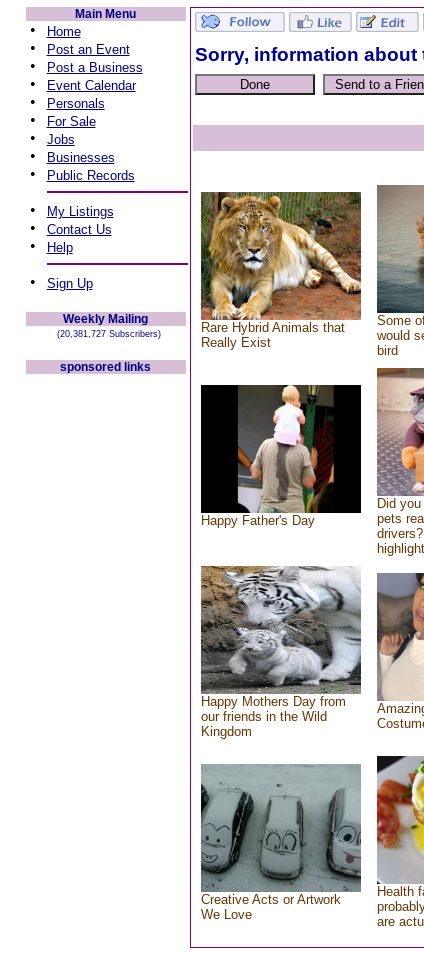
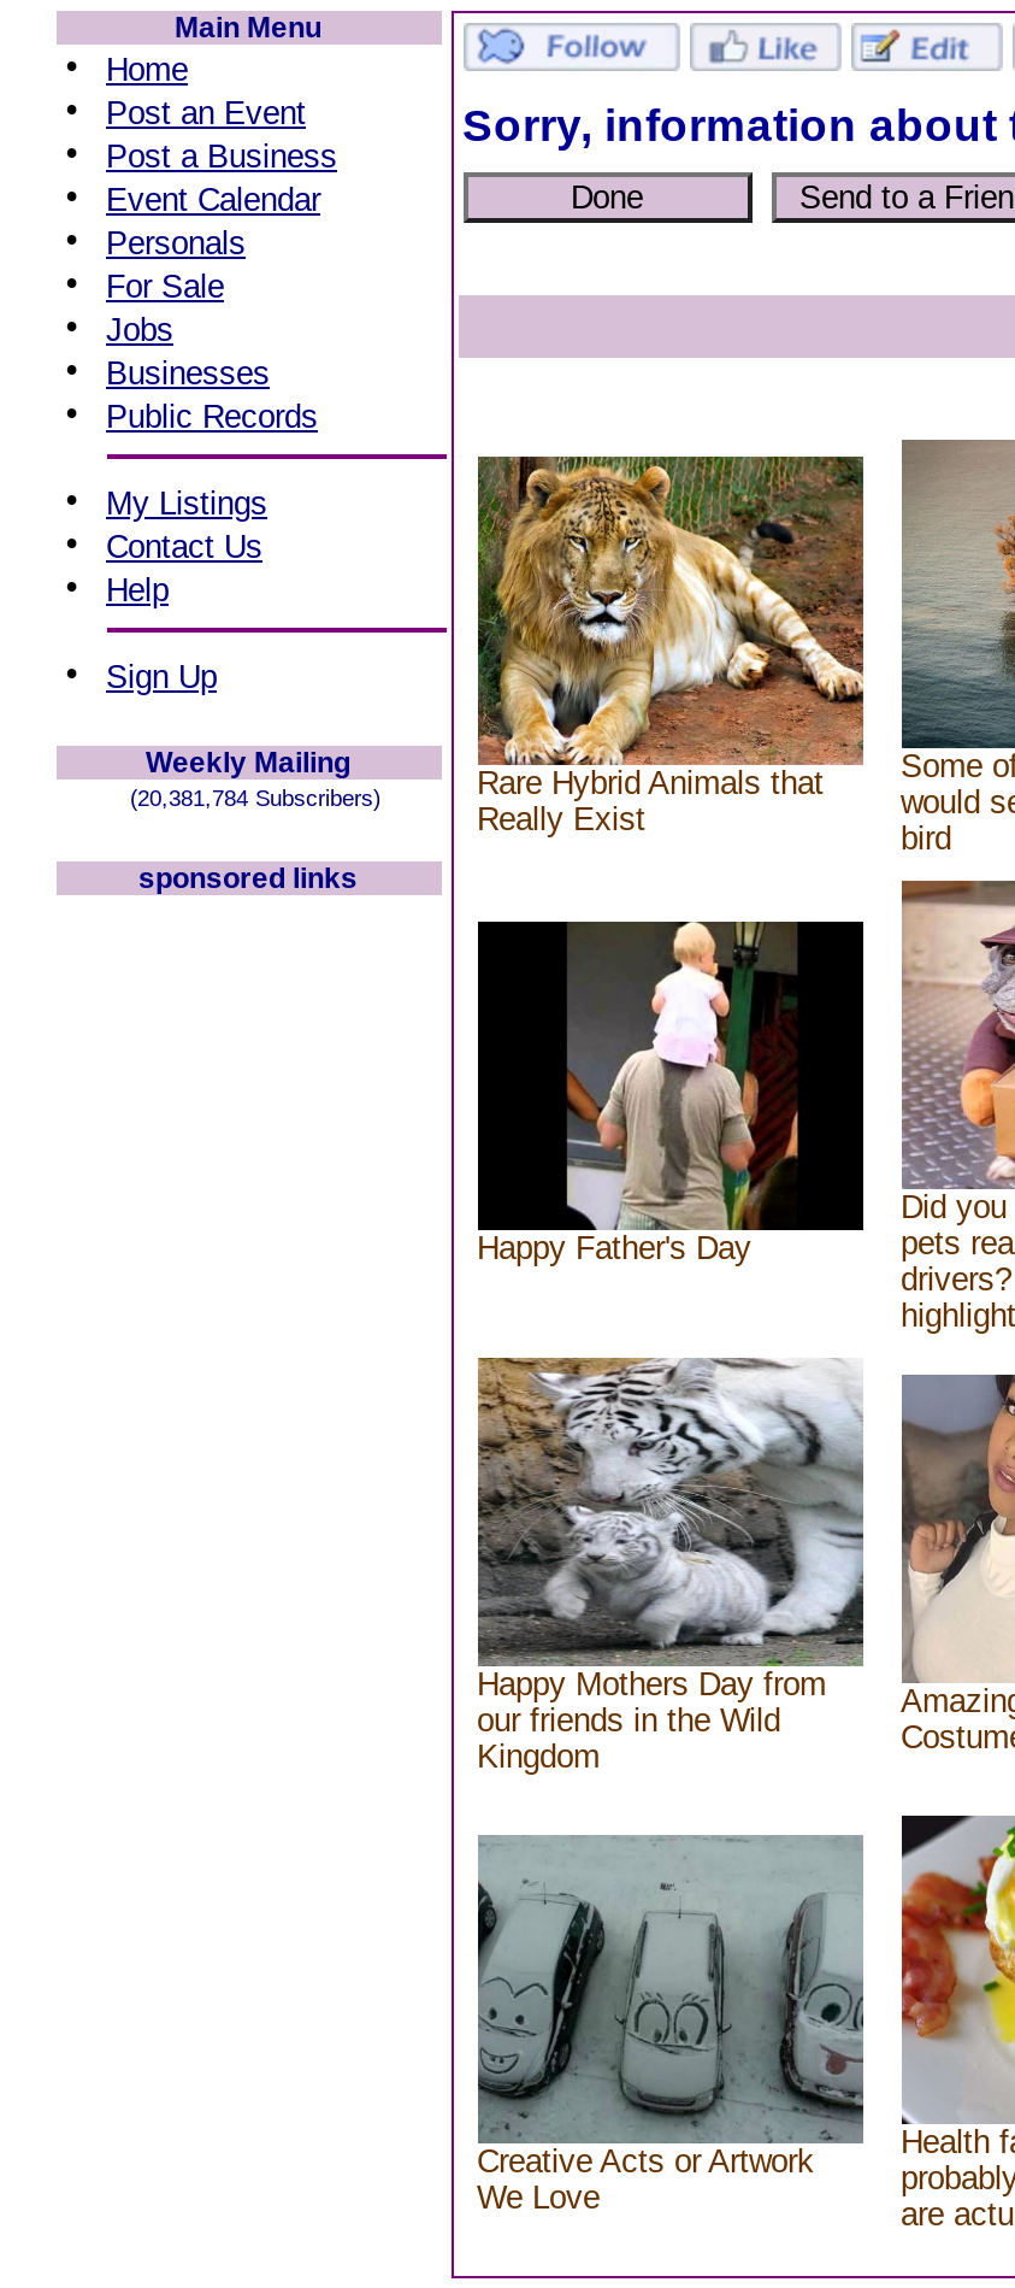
- (20,381,727 Subscribers)
+ (20,381,784 Subscribers)
